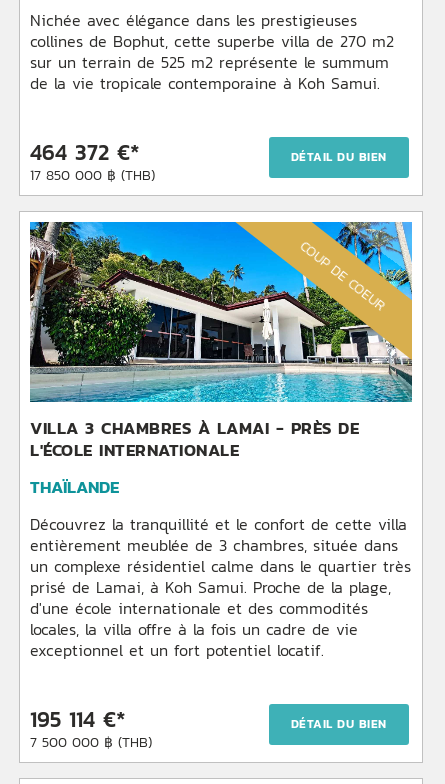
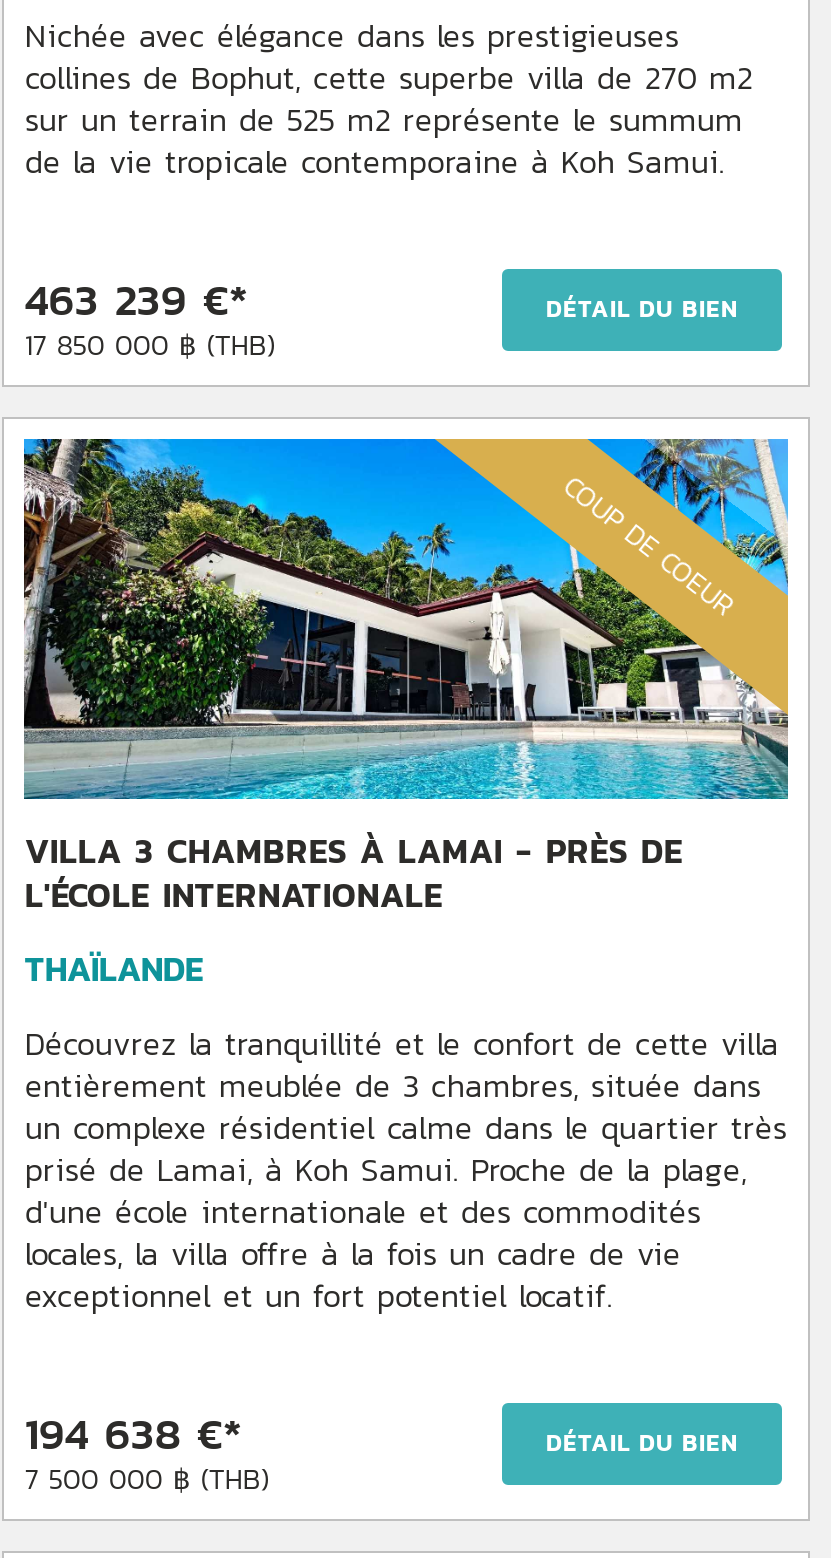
- 464 372 €*
+ 463 239 €*

- 195 114 €*
+ 194 638 €*
